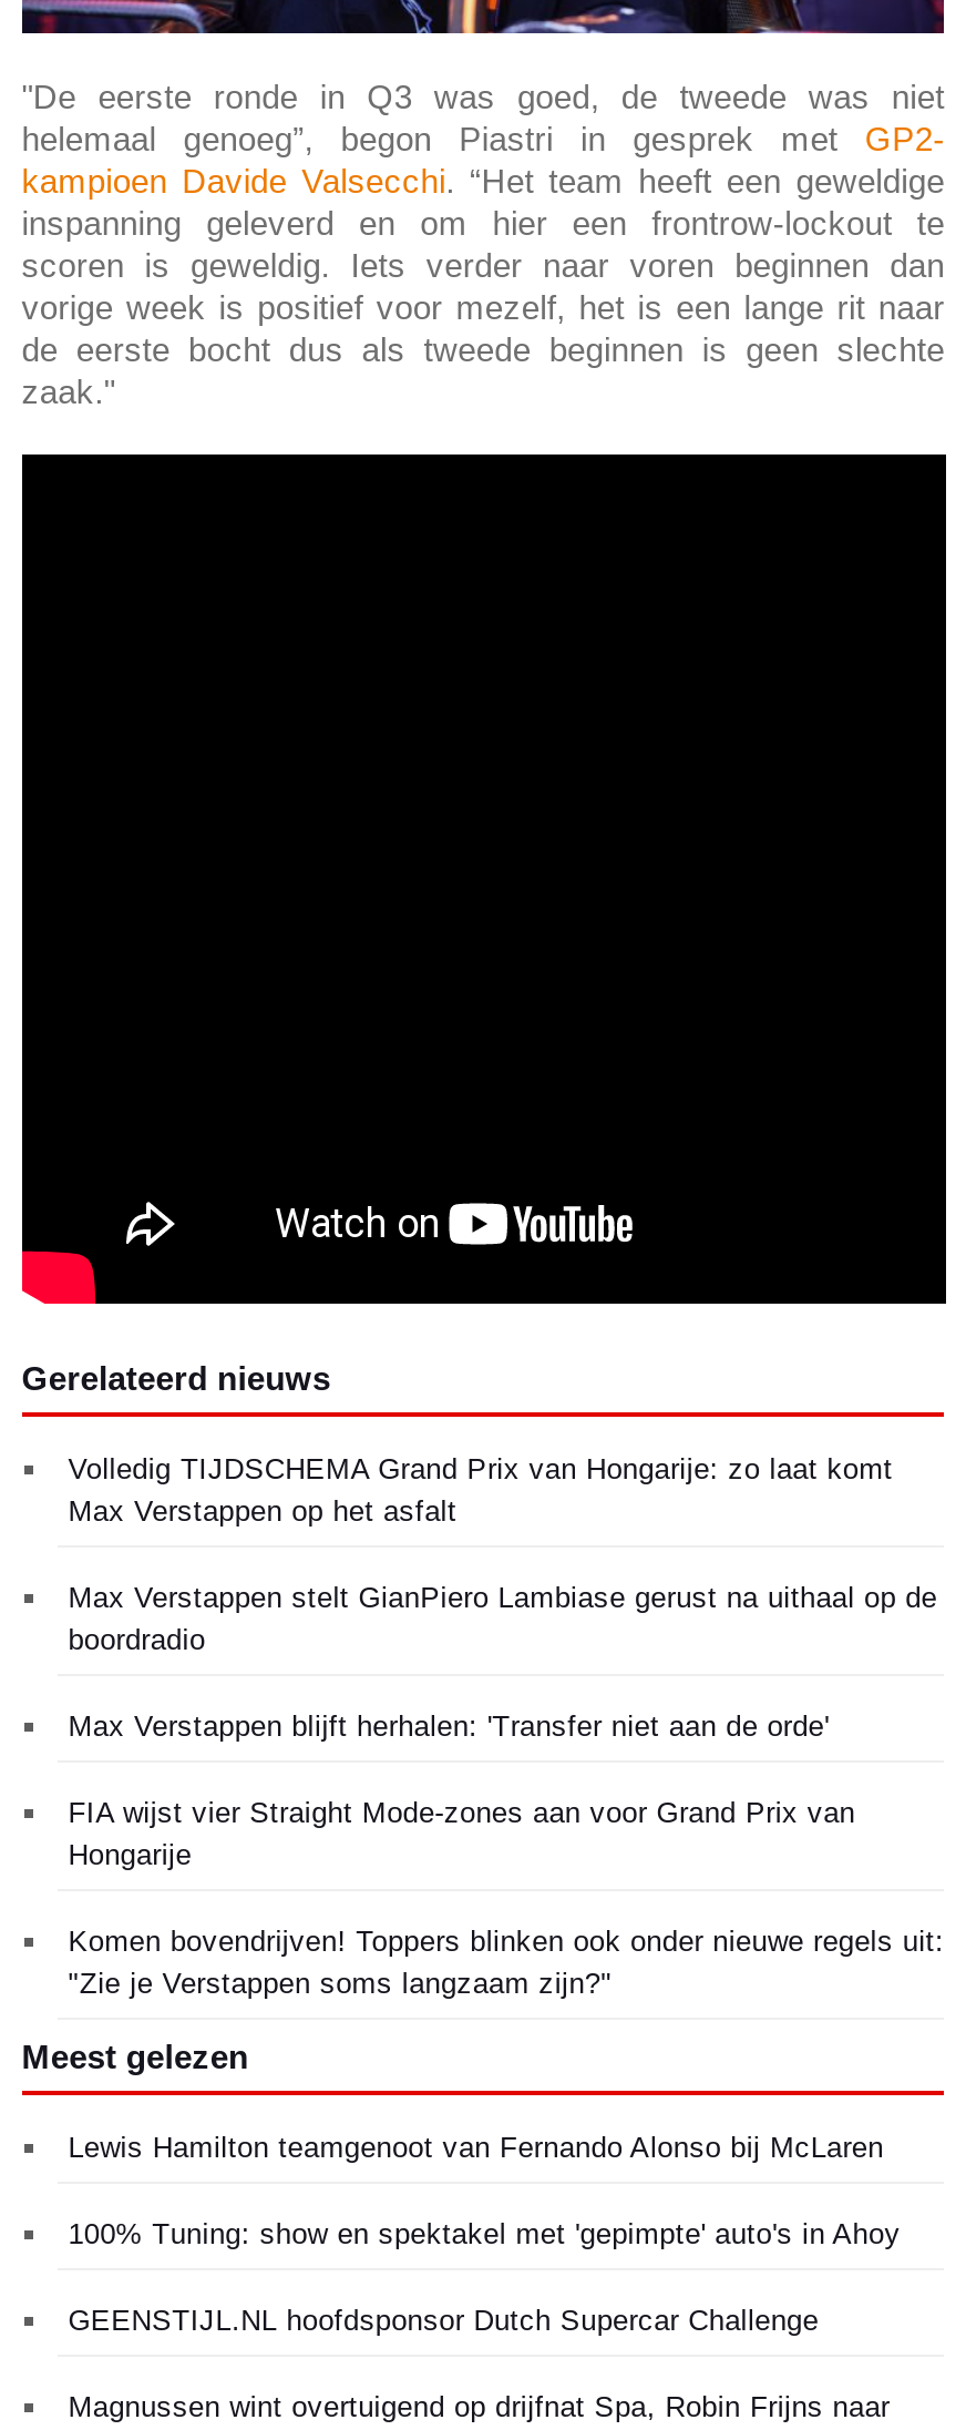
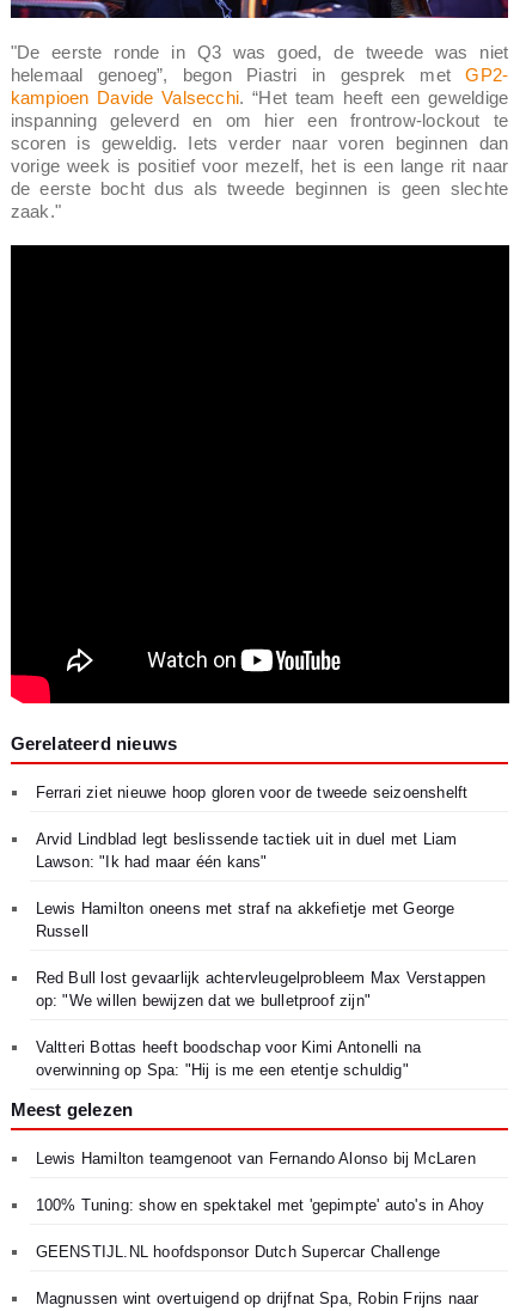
- Volledig TIJDSCHEMA Grand Prix van Hongarije: zo laat komt
- Max Verstappen op het asfalt
+ Ferrari ziet nieuwe hoop gloren voor de tweede seizoenshelft

- Max Verstappen stelt GianPiero Lambiase gerust na uithaal op de
- boordradio
+ Arvid Lindblad legt beslissende tactiek uit in duel met Liam
+ Lawson: "Ik had maar één kans"

- Max Verstappen blijft herhalen: 'Transfer niet aan de orde'
+ Lewis Hamilton oneens met straf na akkefietje met George
+ Russell

- FIA wijst vier Straight Mode-zones aan voor Grand Prix van
- Hongarije
+ Red Bull lost gevaarlijk achtervleugelprobleem Max Verstappen
+ op: "We willen bewijzen dat we bulletproof zijn"

- Komen bovendrijven! Toppers blinken ook onder nieuwe regels uit:
- "Zie je Verstappen soms langzaam zijn?"
+ Valtteri Bottas heeft boodschap voor Kimi Antonelli na
+ overwinning op Spa: "Hij is me een etentje schuldig"
